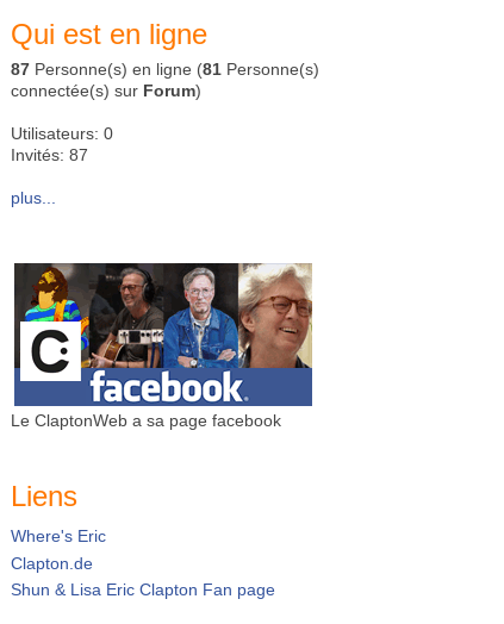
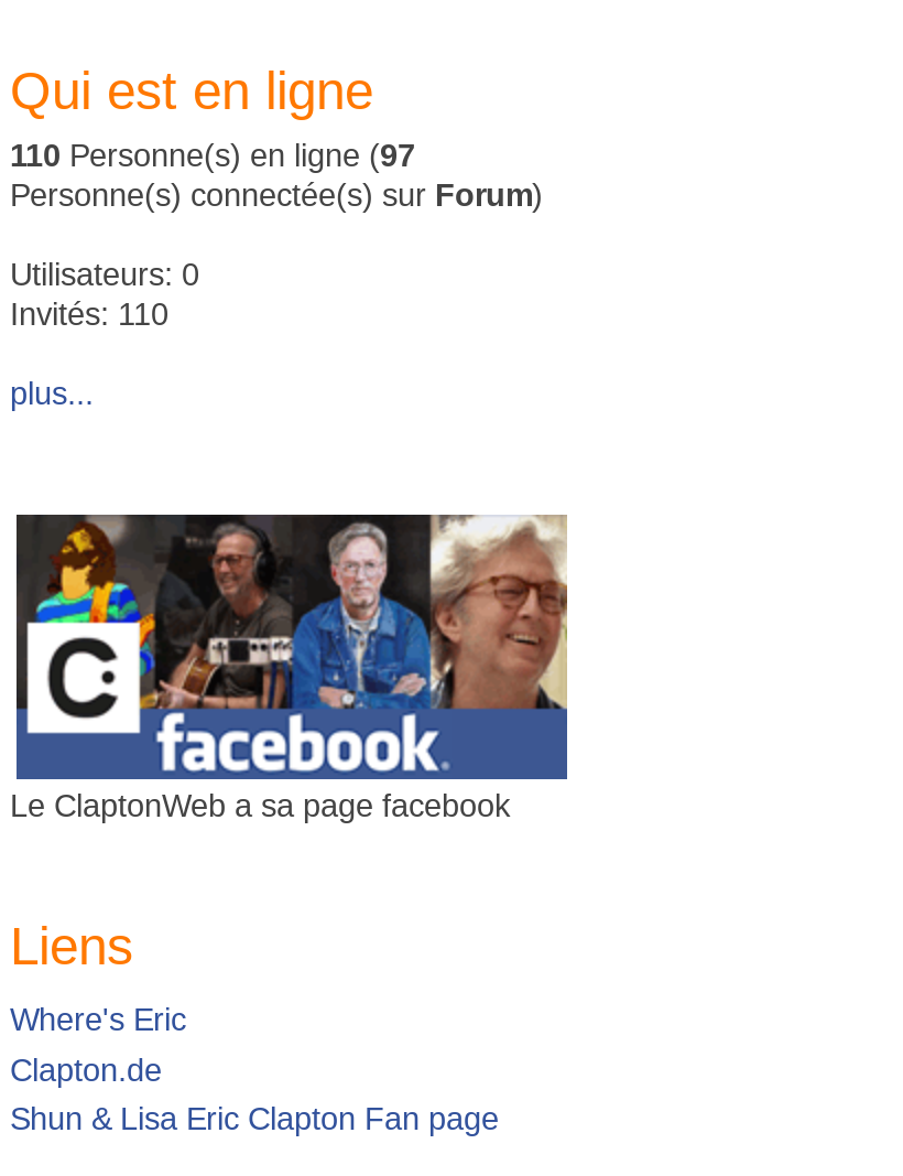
- 87 Personne(s) en ligne (81 Personne(s)
- connectée(s) sur Forum)
+ 110 Personne(s) en ligne (97
+ Personne(s) connectée(s) sur Forum)

- Invités: 87
+ Invités: 110
